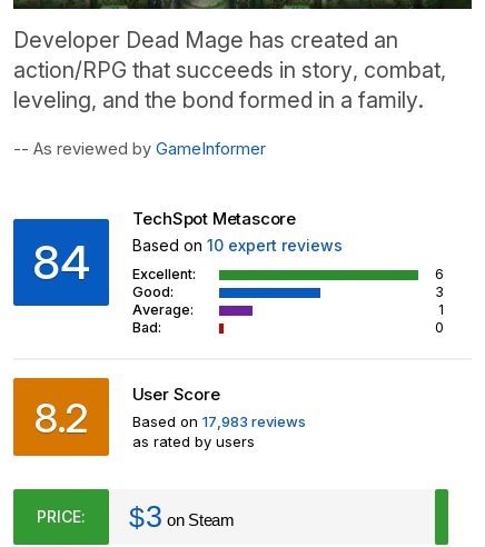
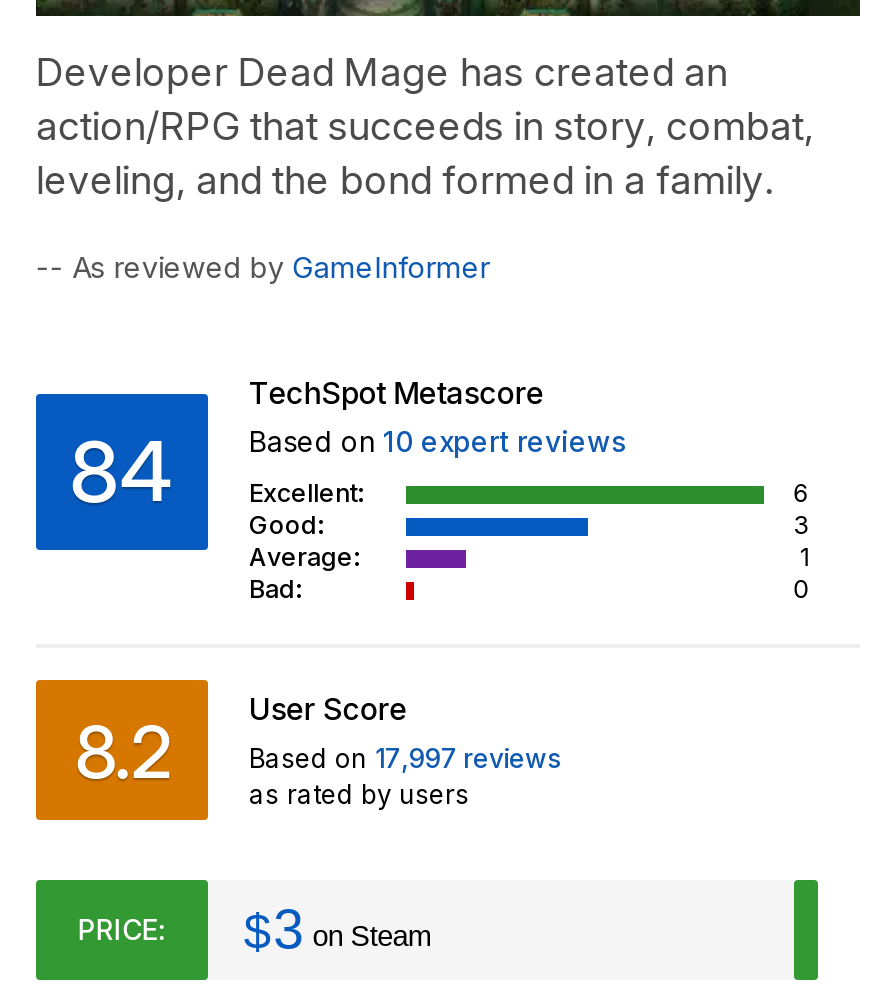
- Based on 17,983 reviews
+ Based on 17,997 reviews
